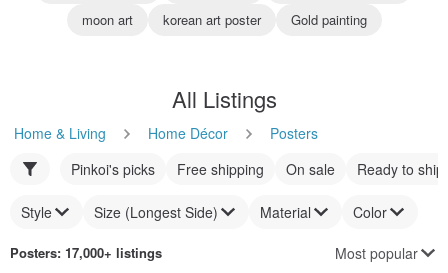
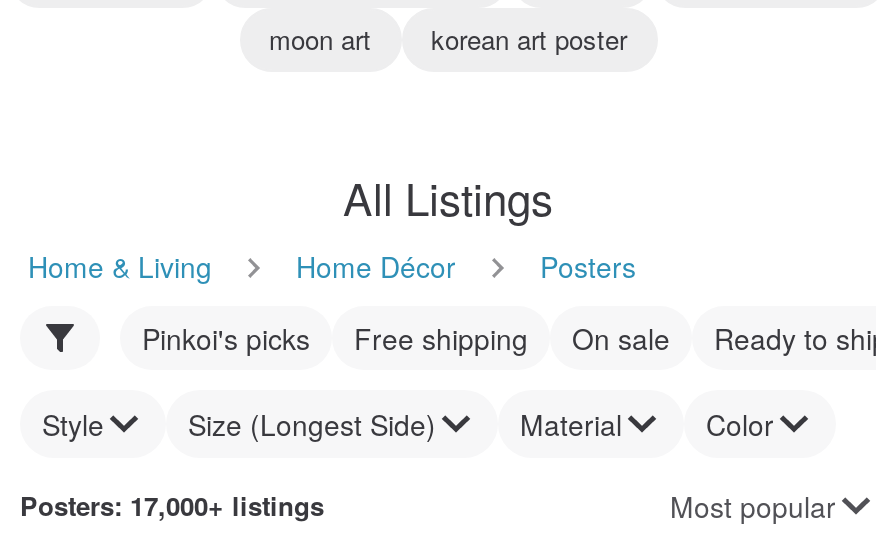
- Gold painting
